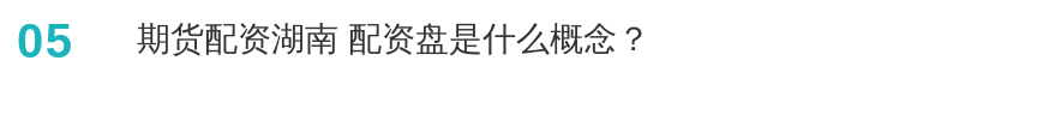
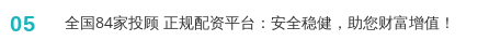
- 期货配资湖南 配资盘是什么概念？
+ 全国84家投顾 正规配资平台：安全稳健，助您财富增值！
